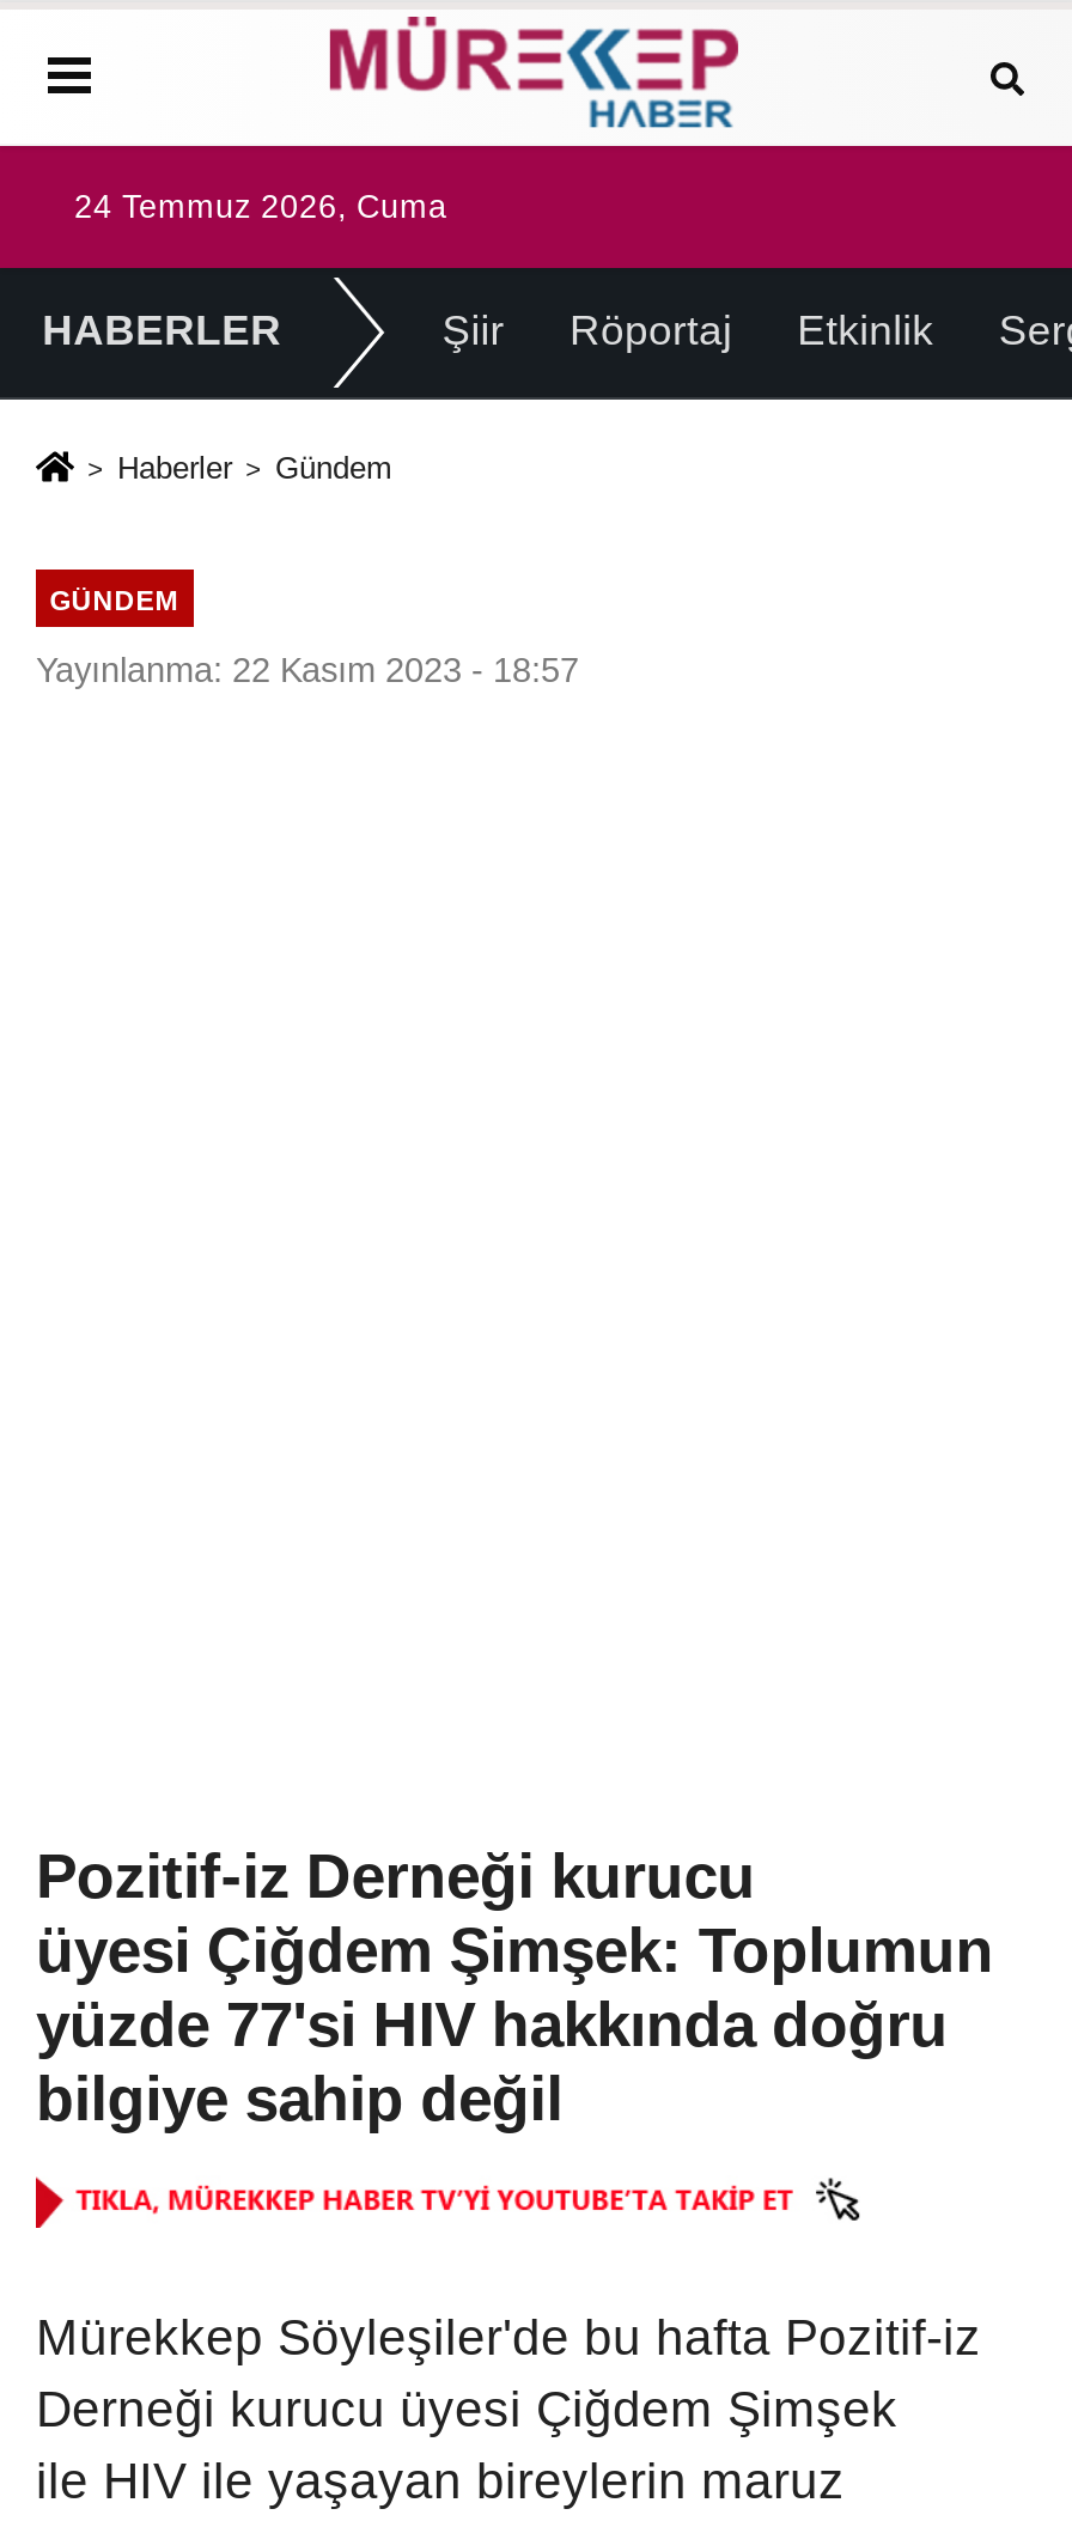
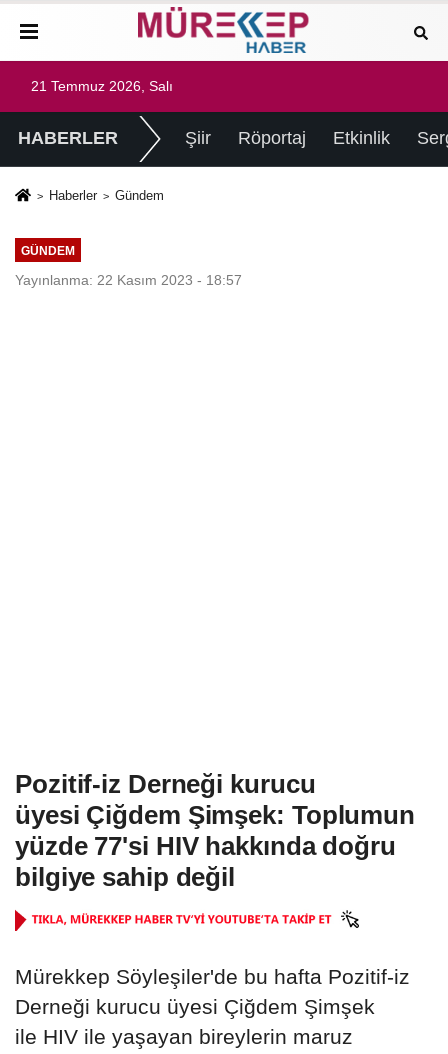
- 24 Temmuz 2026, Cuma
+ 21 Temmuz 2026, Salı
